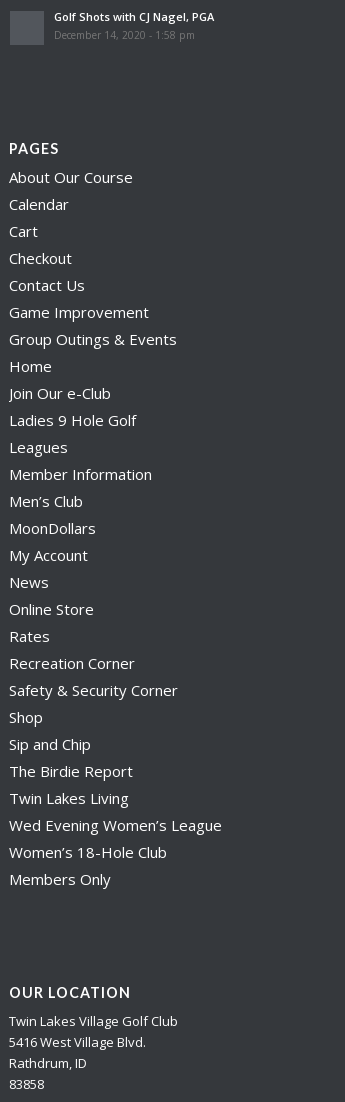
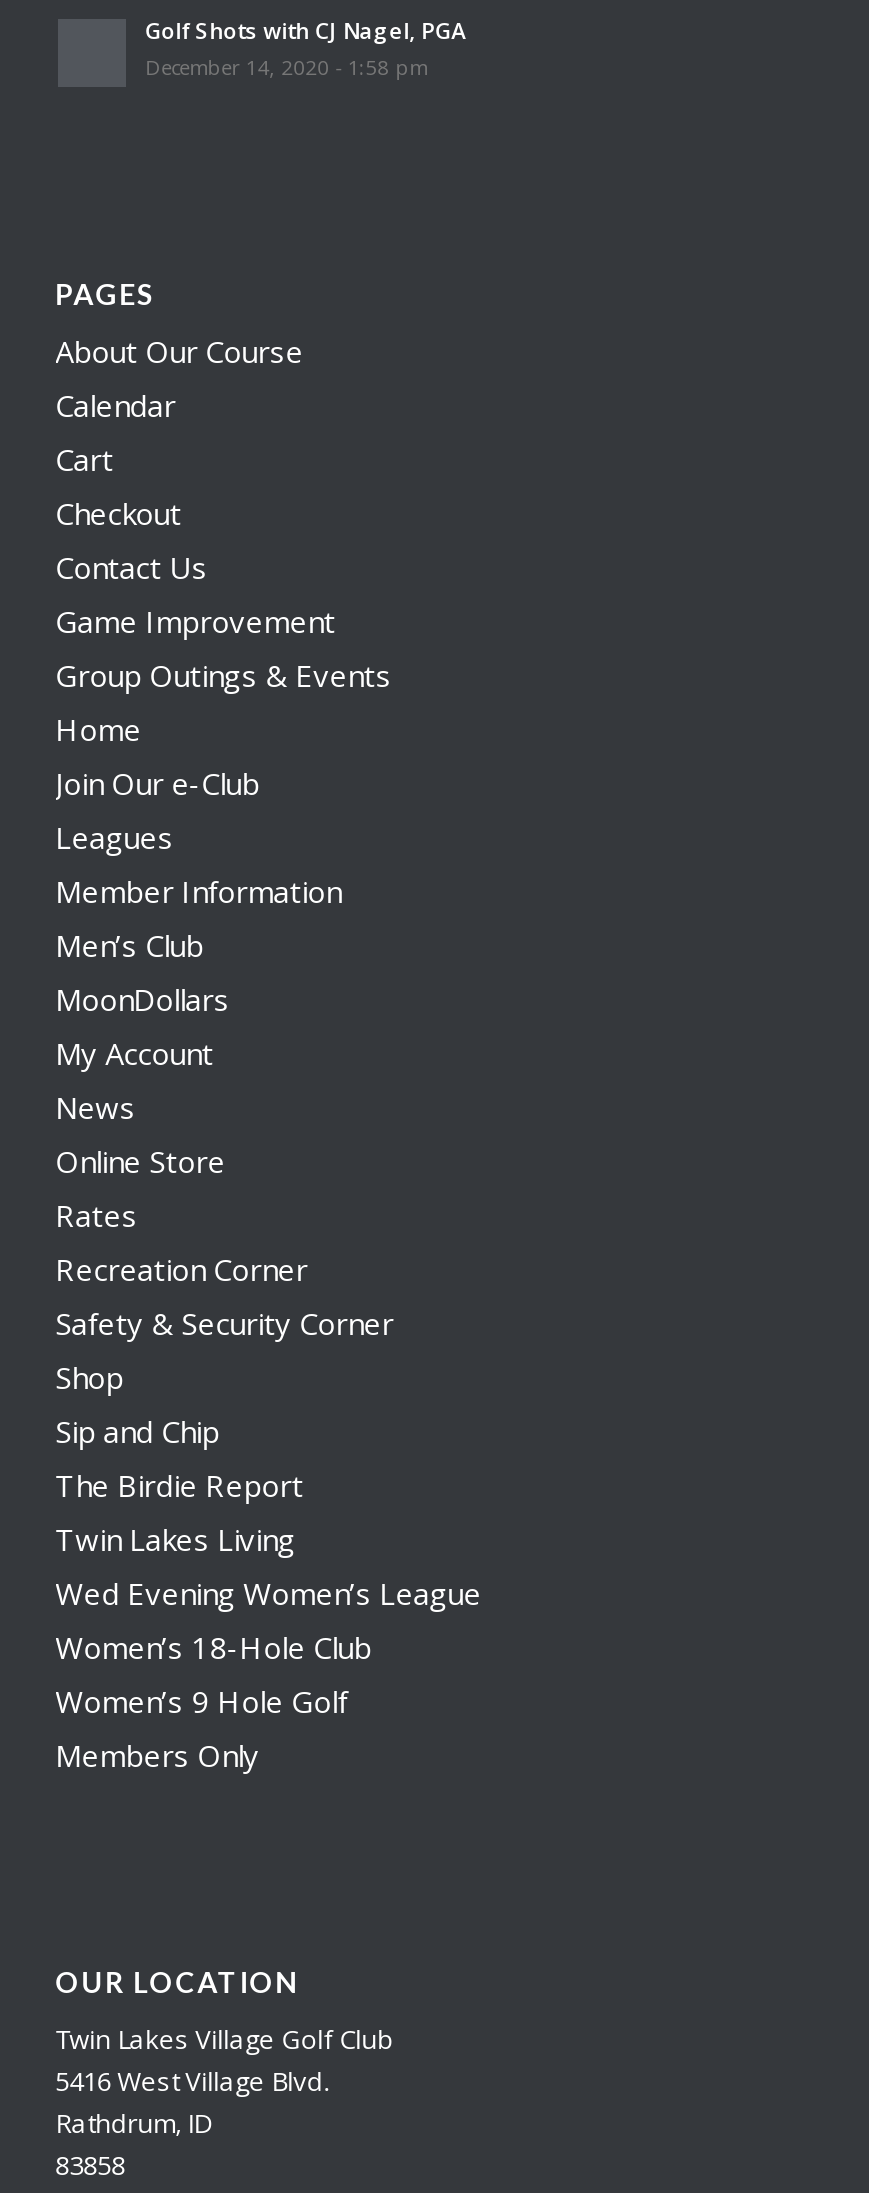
- Ladies 9 Hole Golf

moved up: Leagues | Member Information | Men’s Club | ... | Wed Evening Women’s League | Women’s 18-Hole Club

+ Women’s 9 Hole Golf
